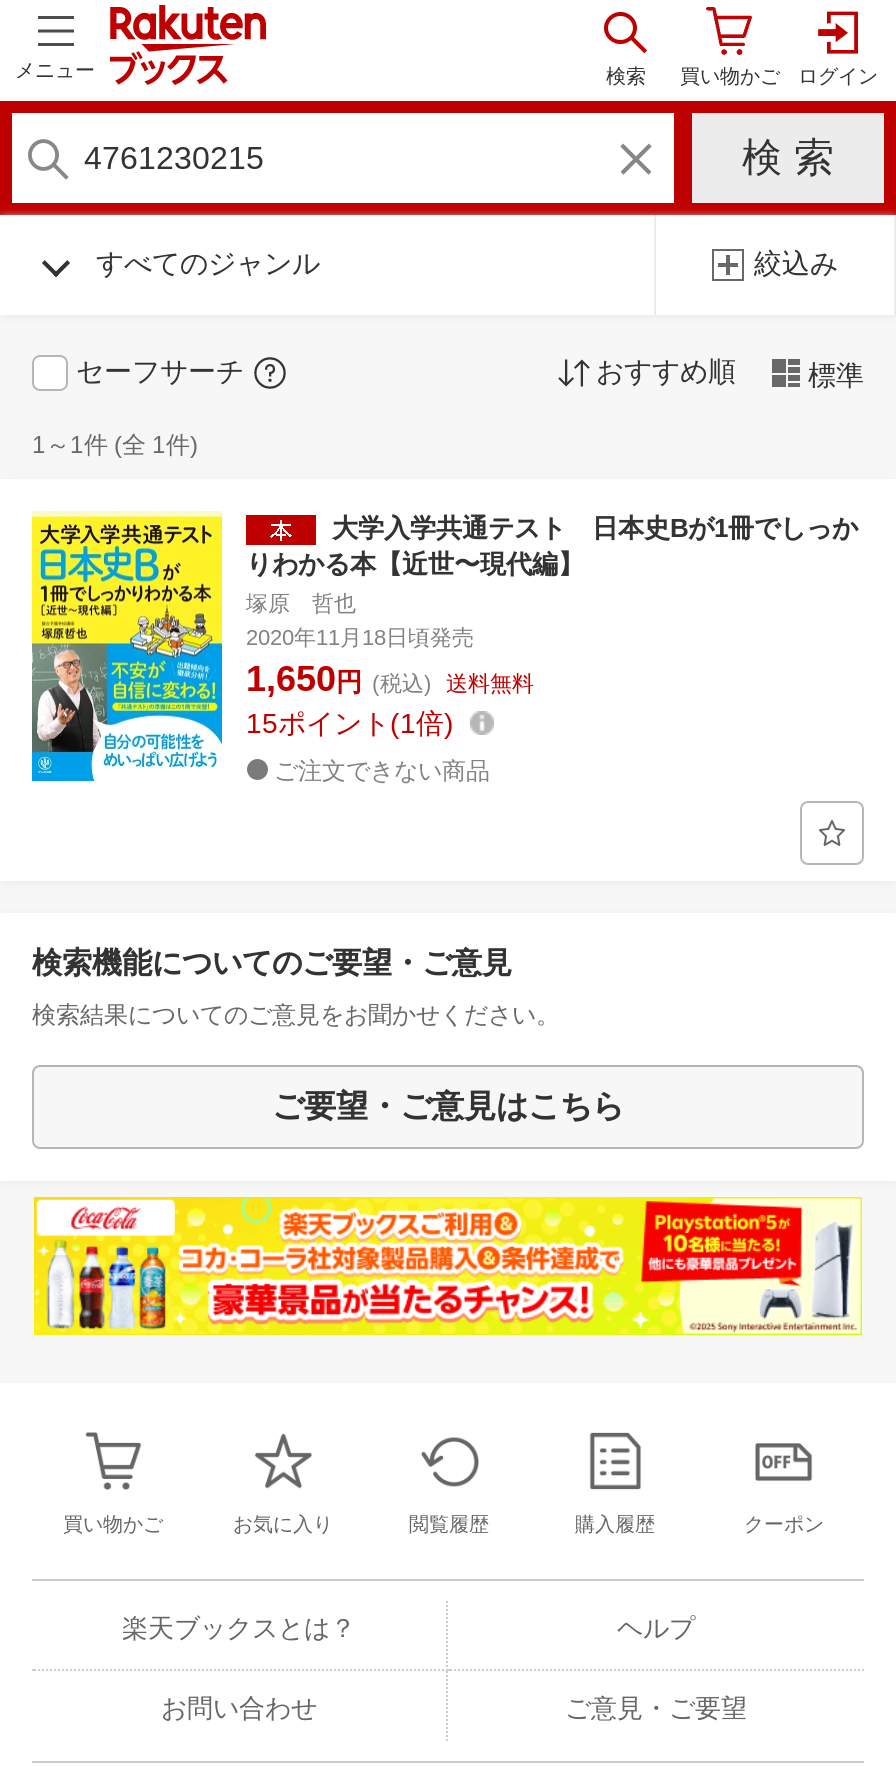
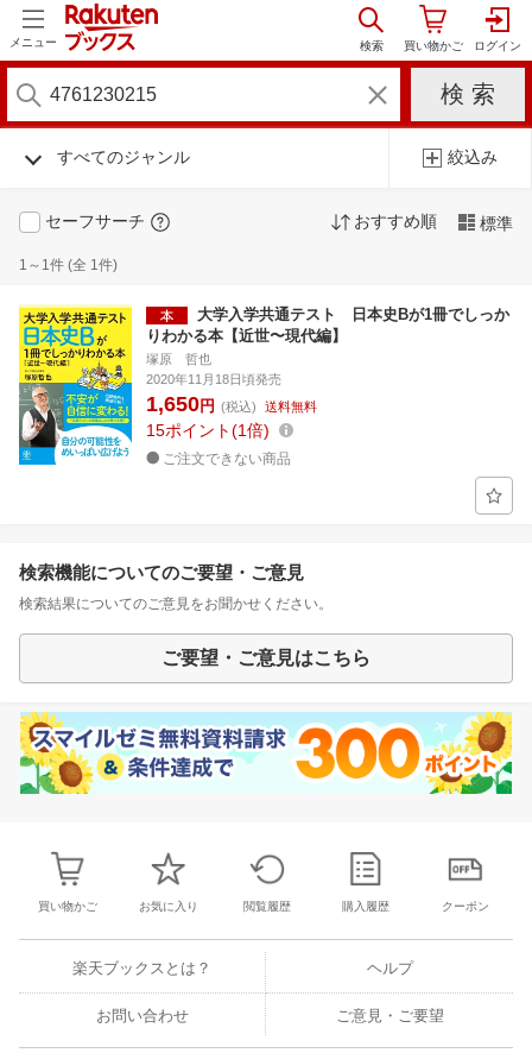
- [image]
+ [image]
